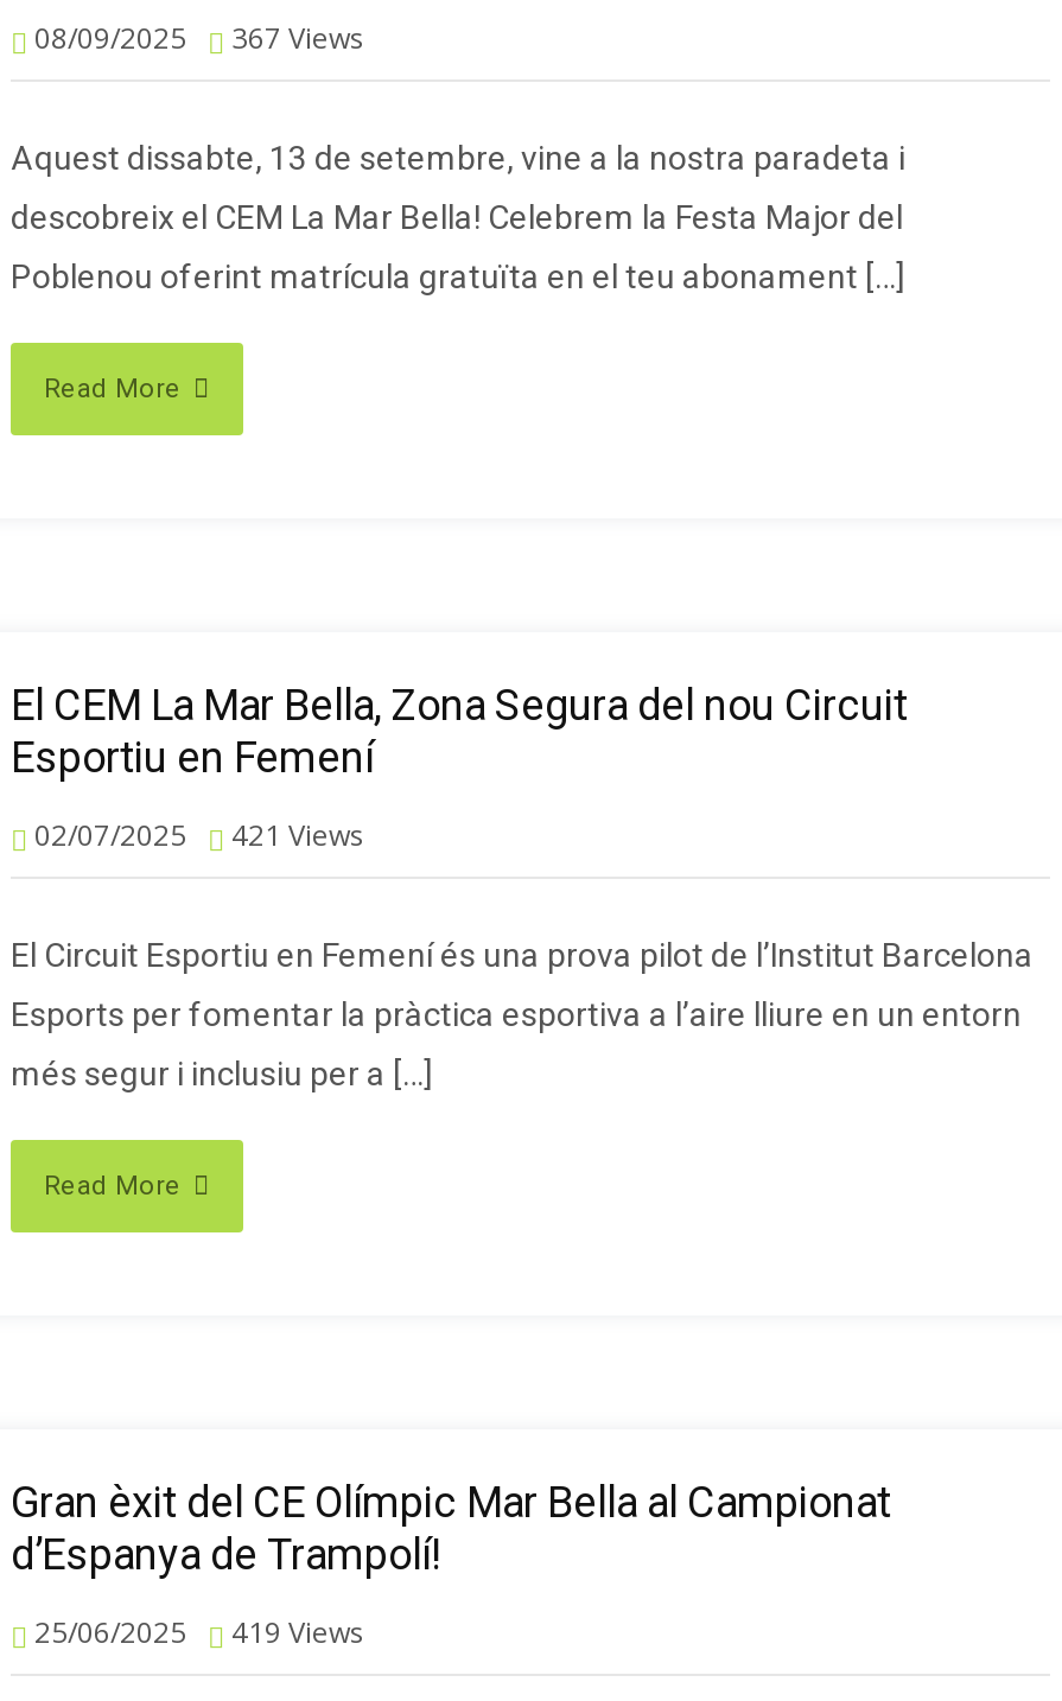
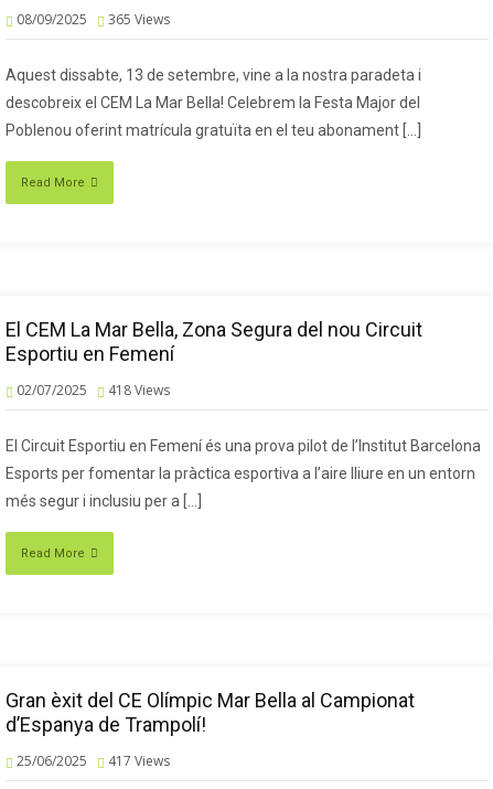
- 08/09/2025 367 Views
+ 08/09/2025 365 Views

- 02/07/2025 421 Views
+ 02/07/2025 418 Views

- 25/06/2025 419 Views
+ 25/06/2025 417 Views
